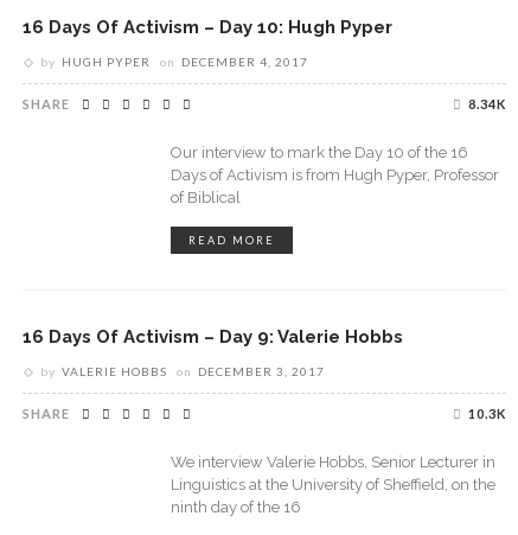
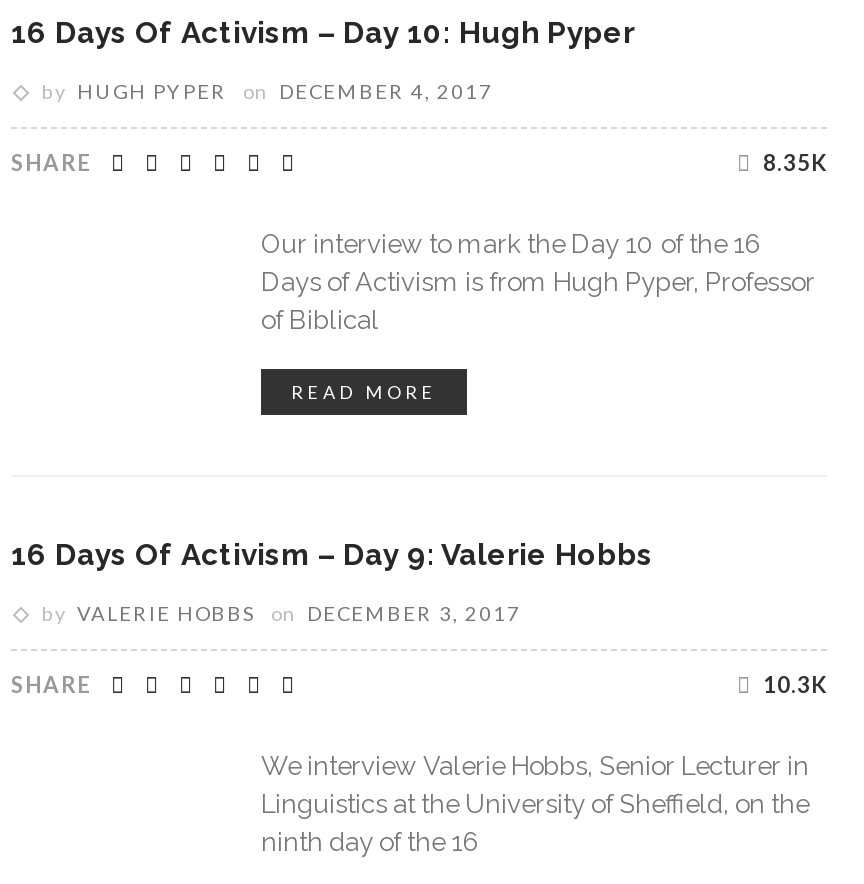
- 8.34K
+ 8.35K
